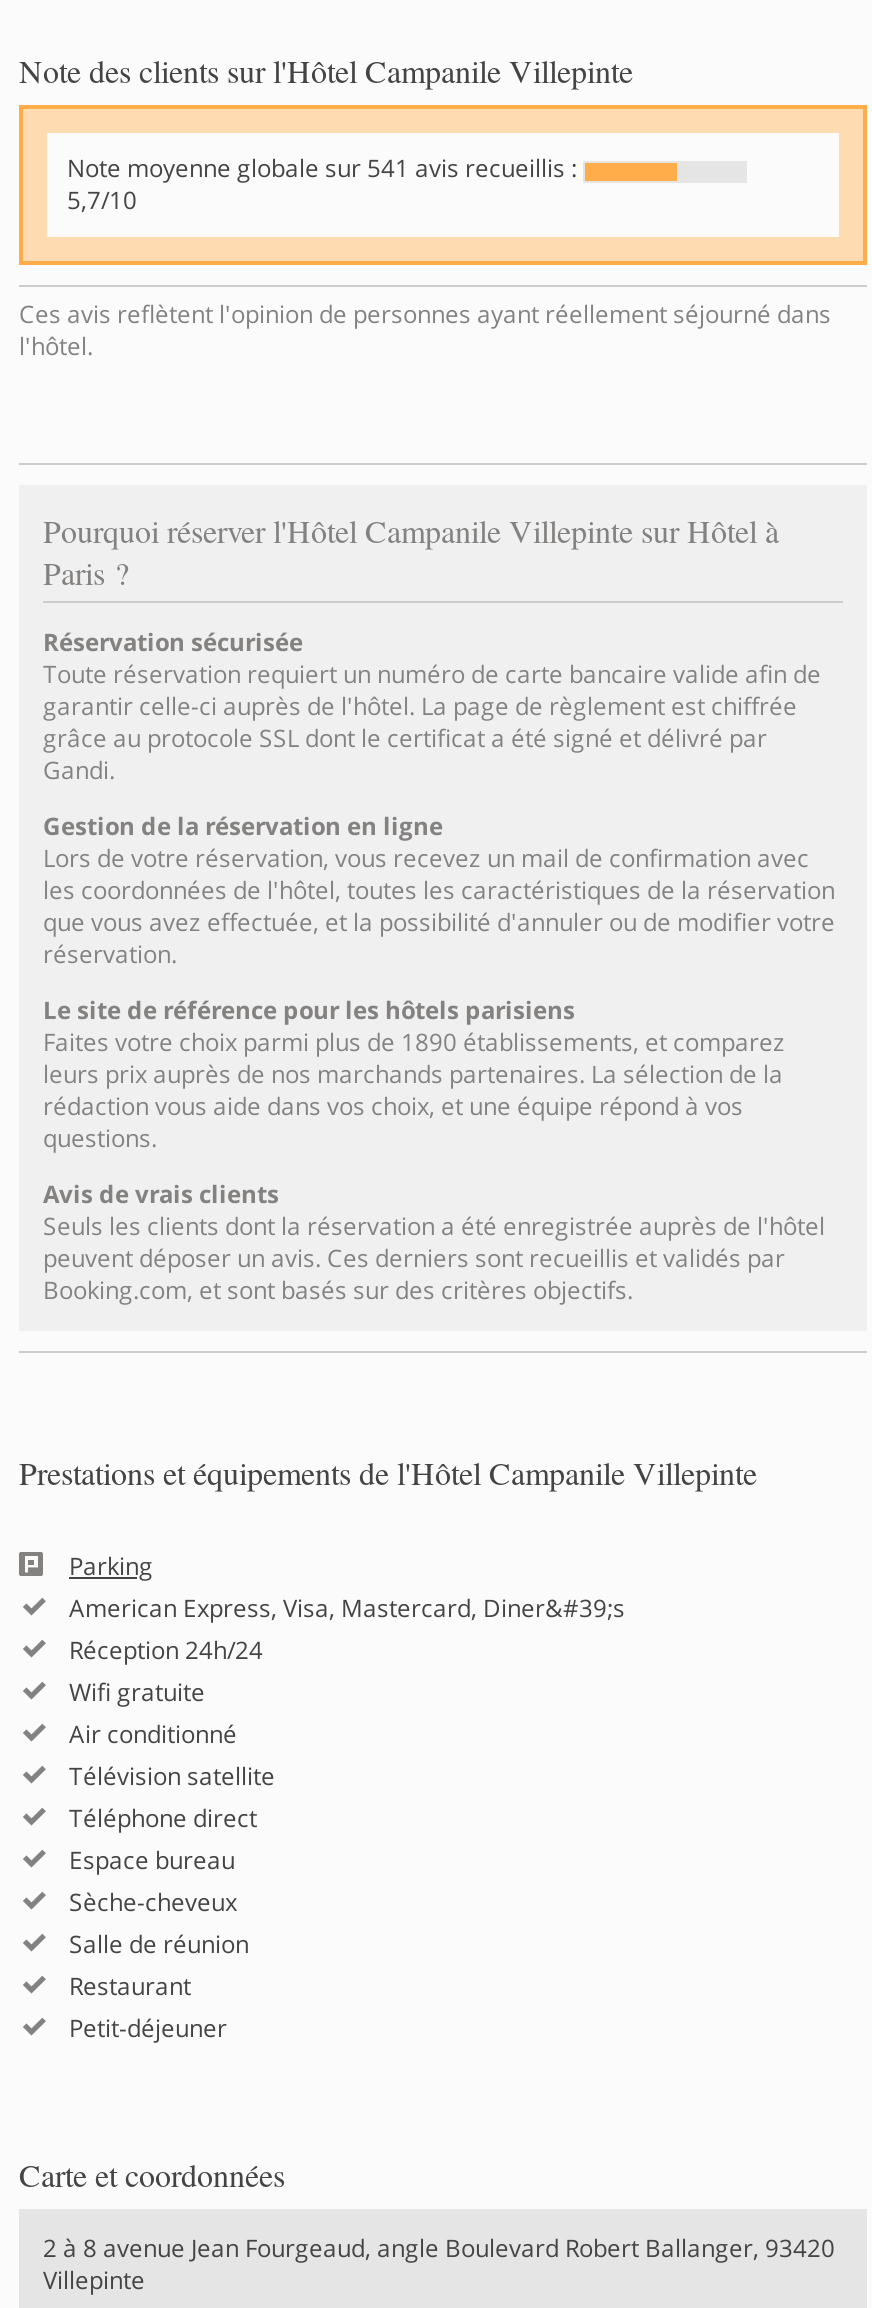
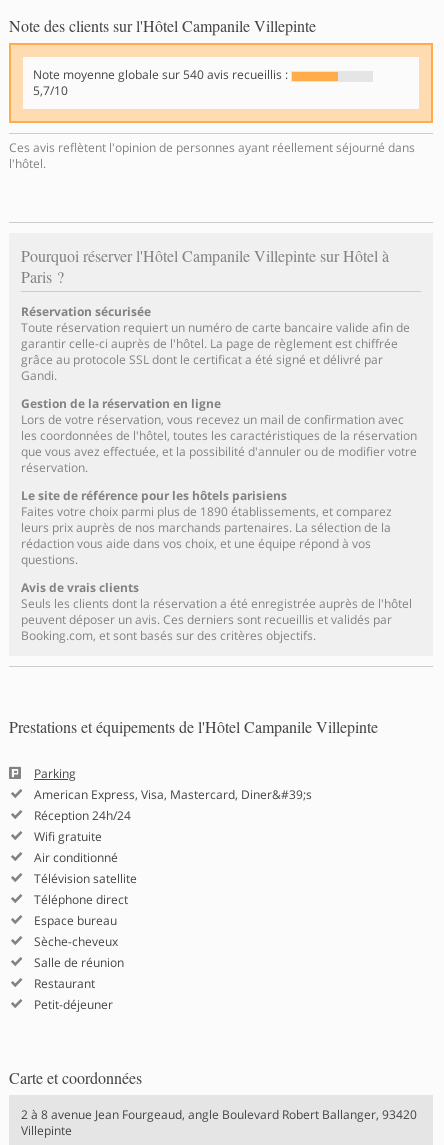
- Note moyenne globale sur 541 avis recueillis :
+ Note moyenne globale sur 540 avis recueillis :
